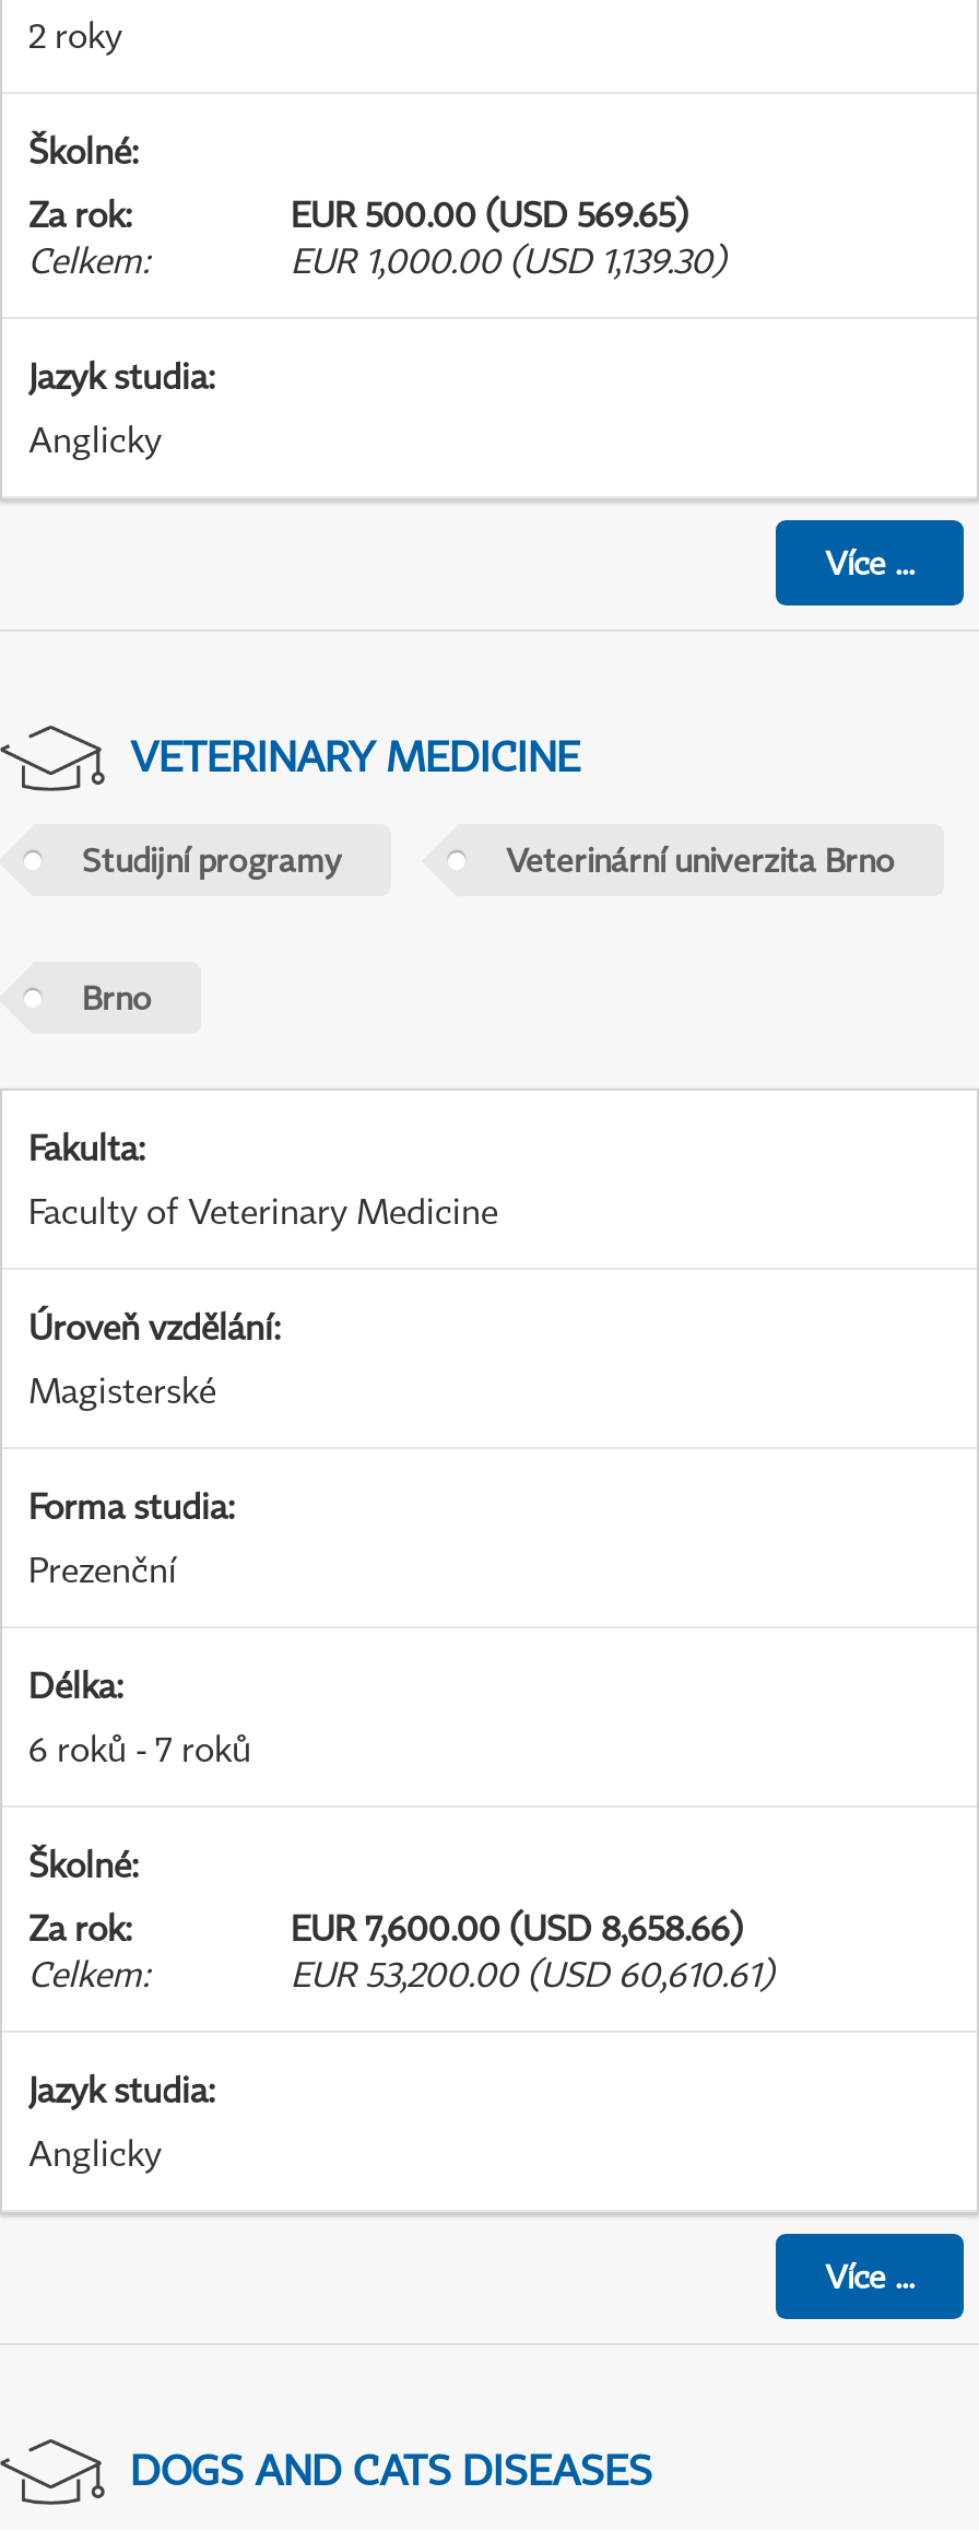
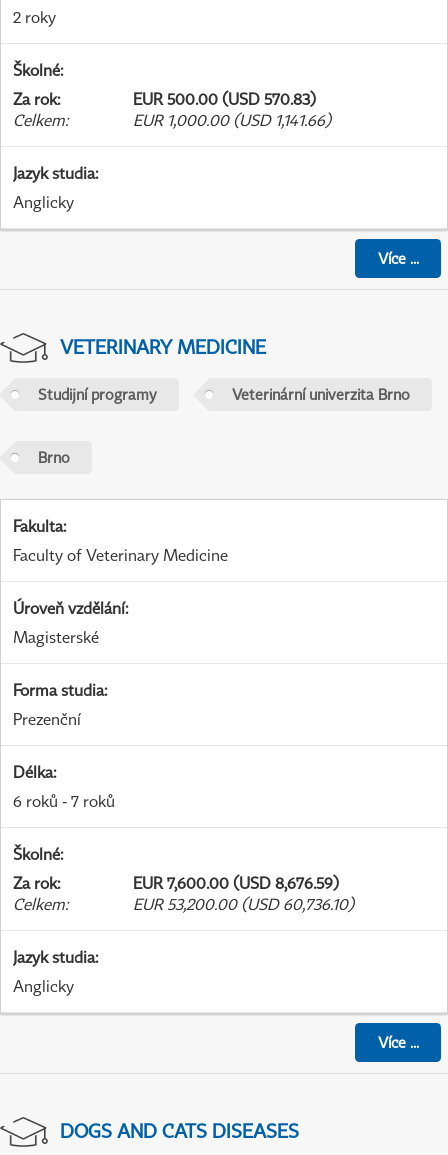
- EUR 500.00 (USD 569.65)
+ EUR 500.00 (USD 570.83)

- EUR 1,000.00 (USD 1,139.30)
+ EUR 1,000.00 (USD 1,141.66)

- EUR 7,600.00 (USD 8,658.66)
+ EUR 7,600.00 (USD 8,676.59)

- EUR 53,200.00 (USD 60,610.61)
+ EUR 53,200.00 (USD 60,736.10)
